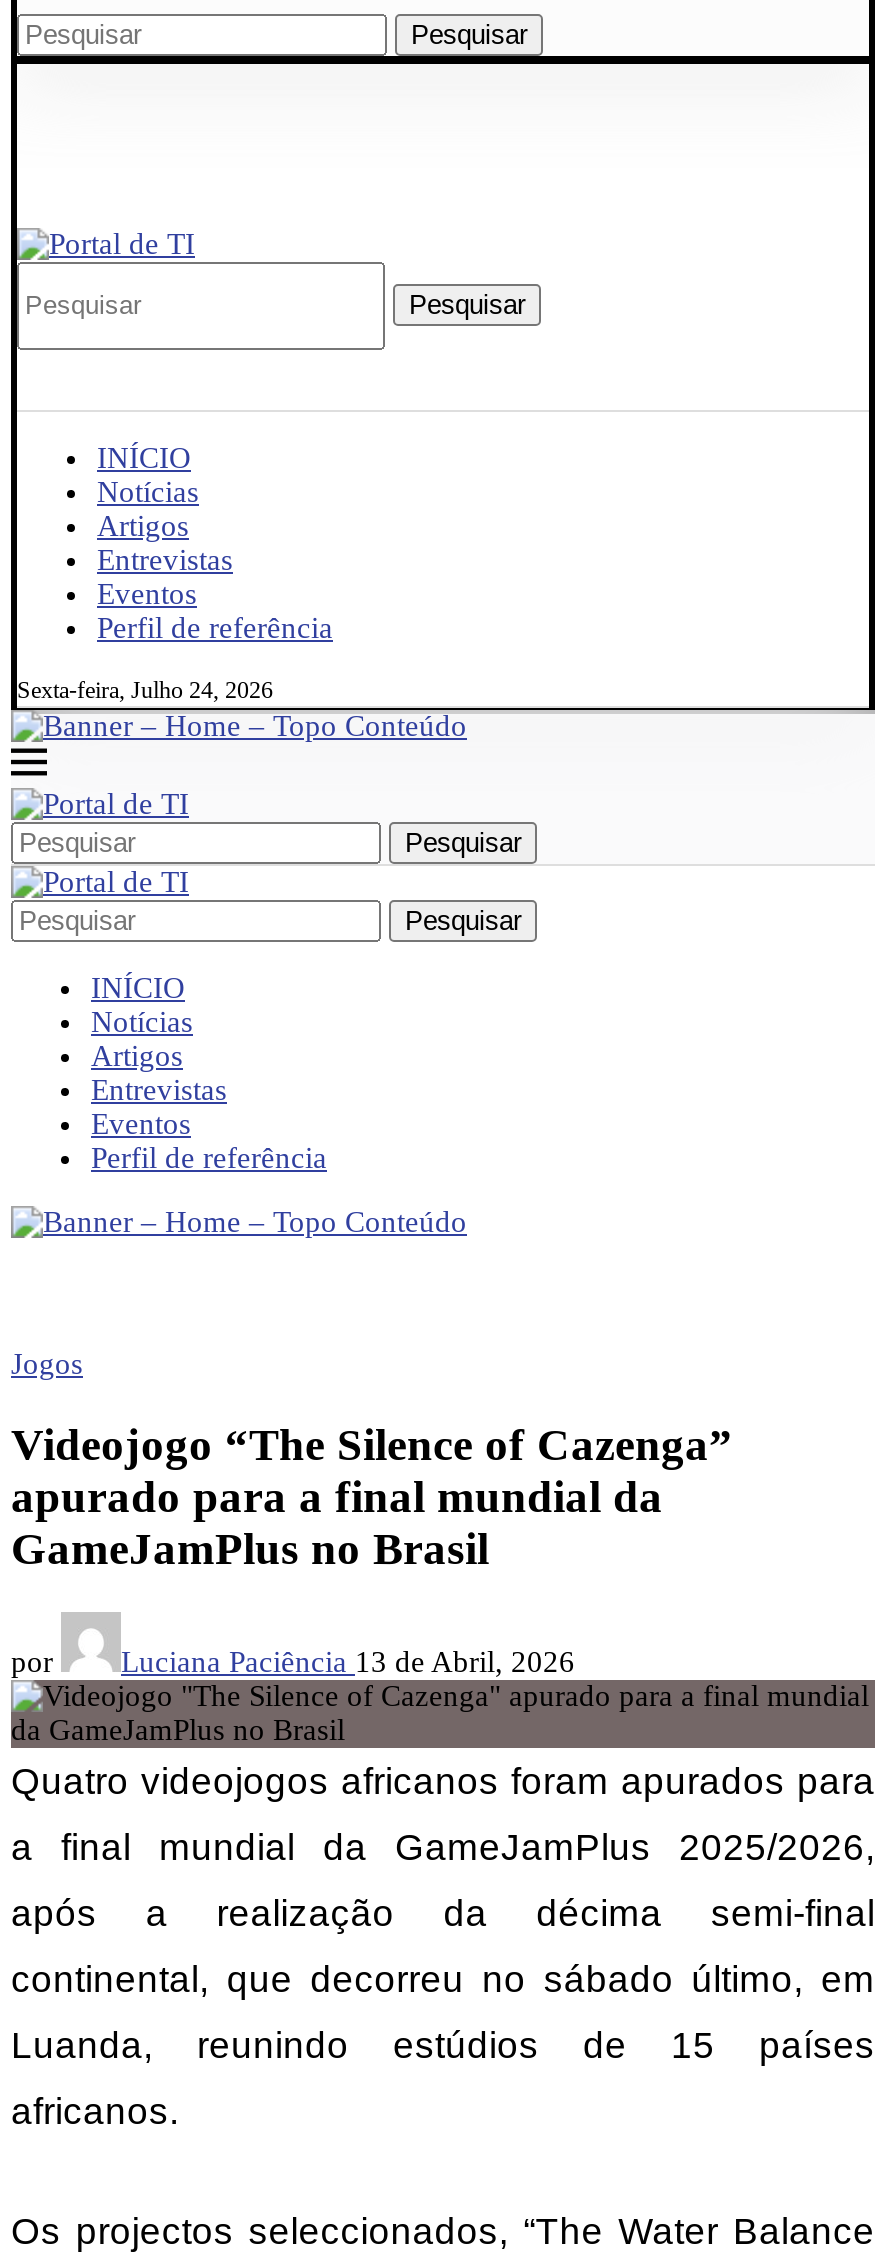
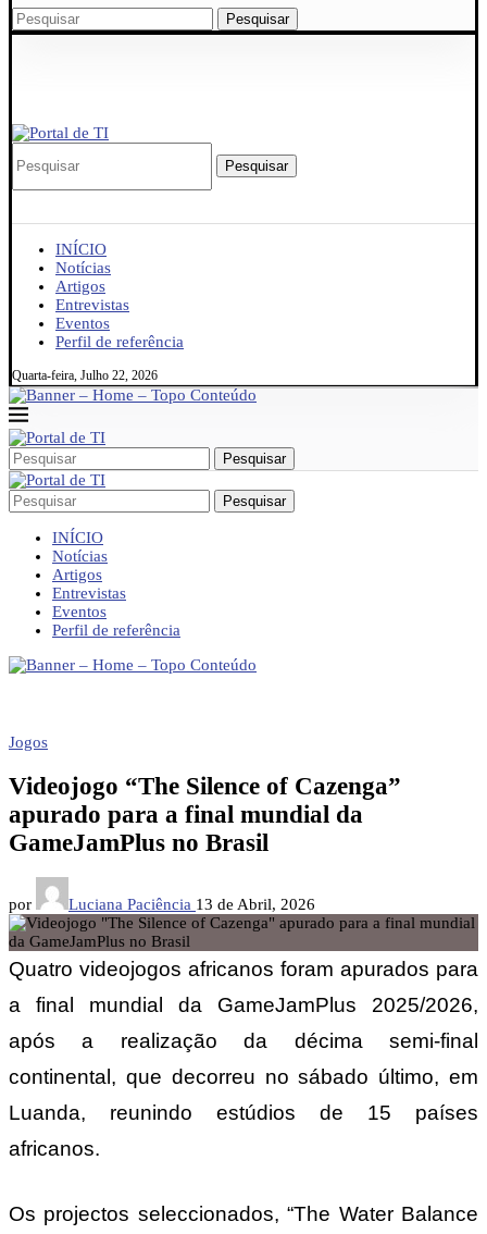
- Sexta-feira, Julho 24, 2026
+ Quarta-feira, Julho 22, 2026
